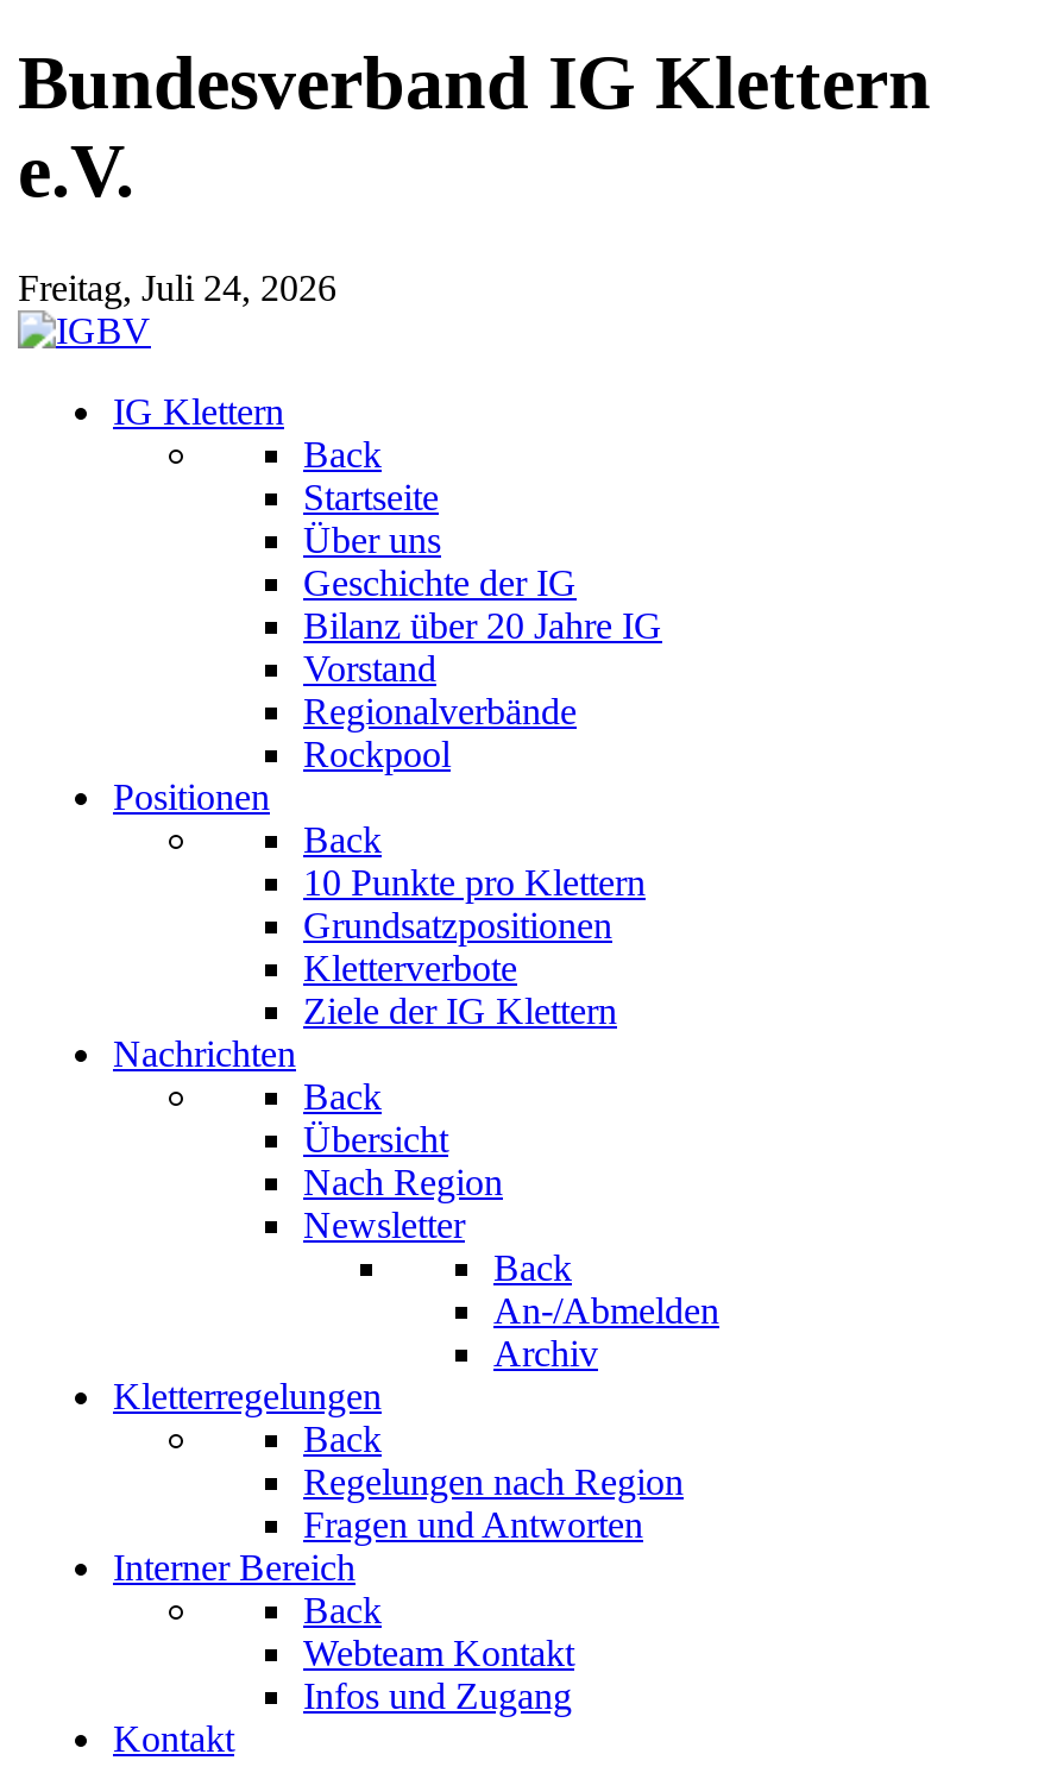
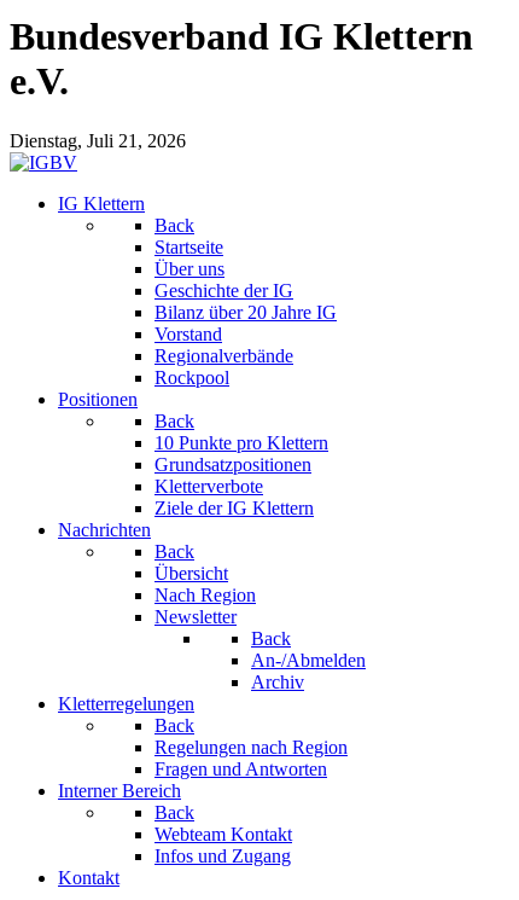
- Freitag, Juli 24, 2026
+ Dienstag, Juli 21, 2026
